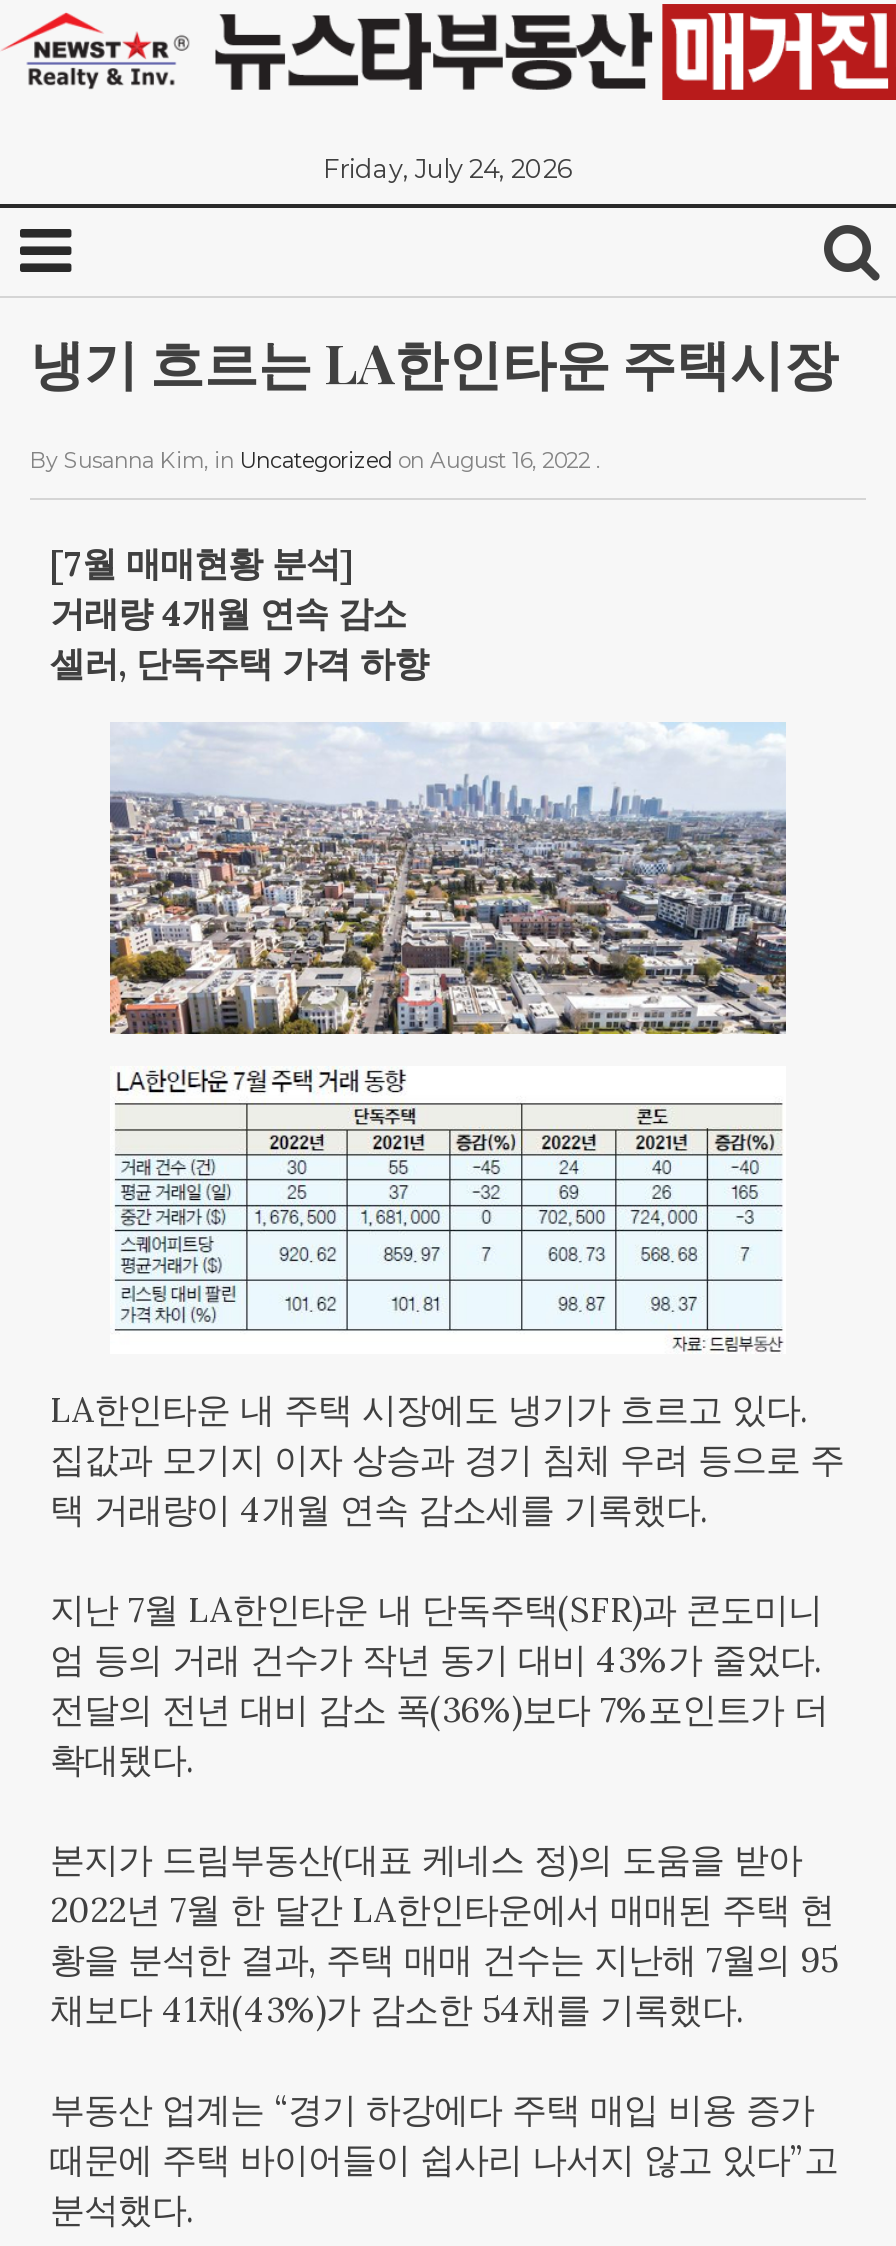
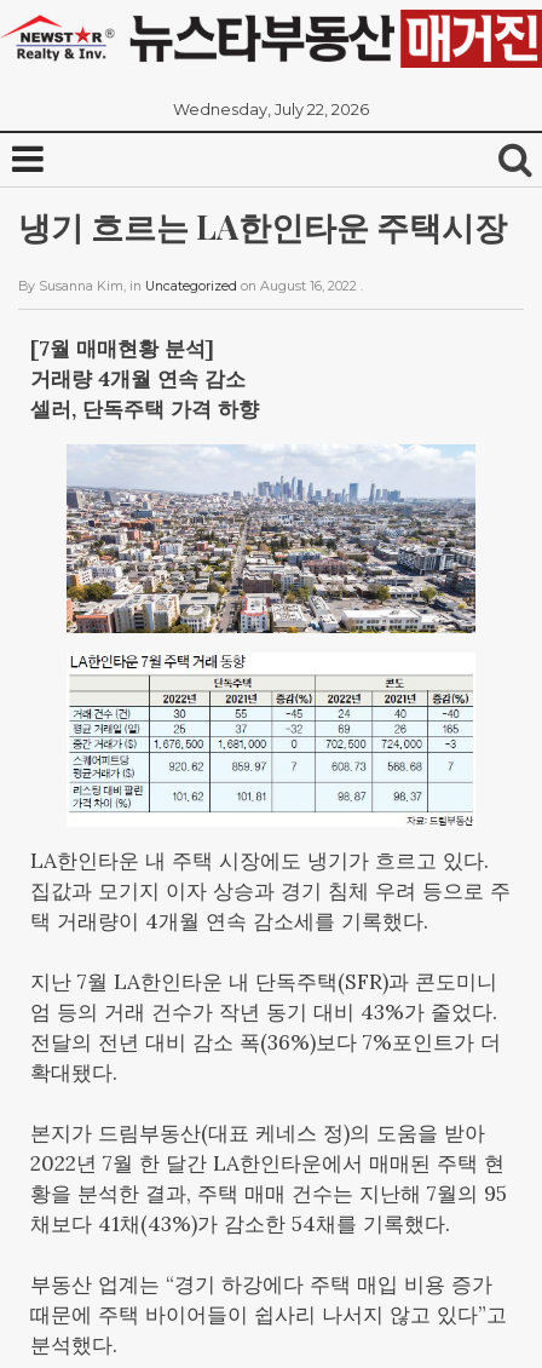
- Friday, July 24, 2026
+ Wednesday, July 22, 2026
